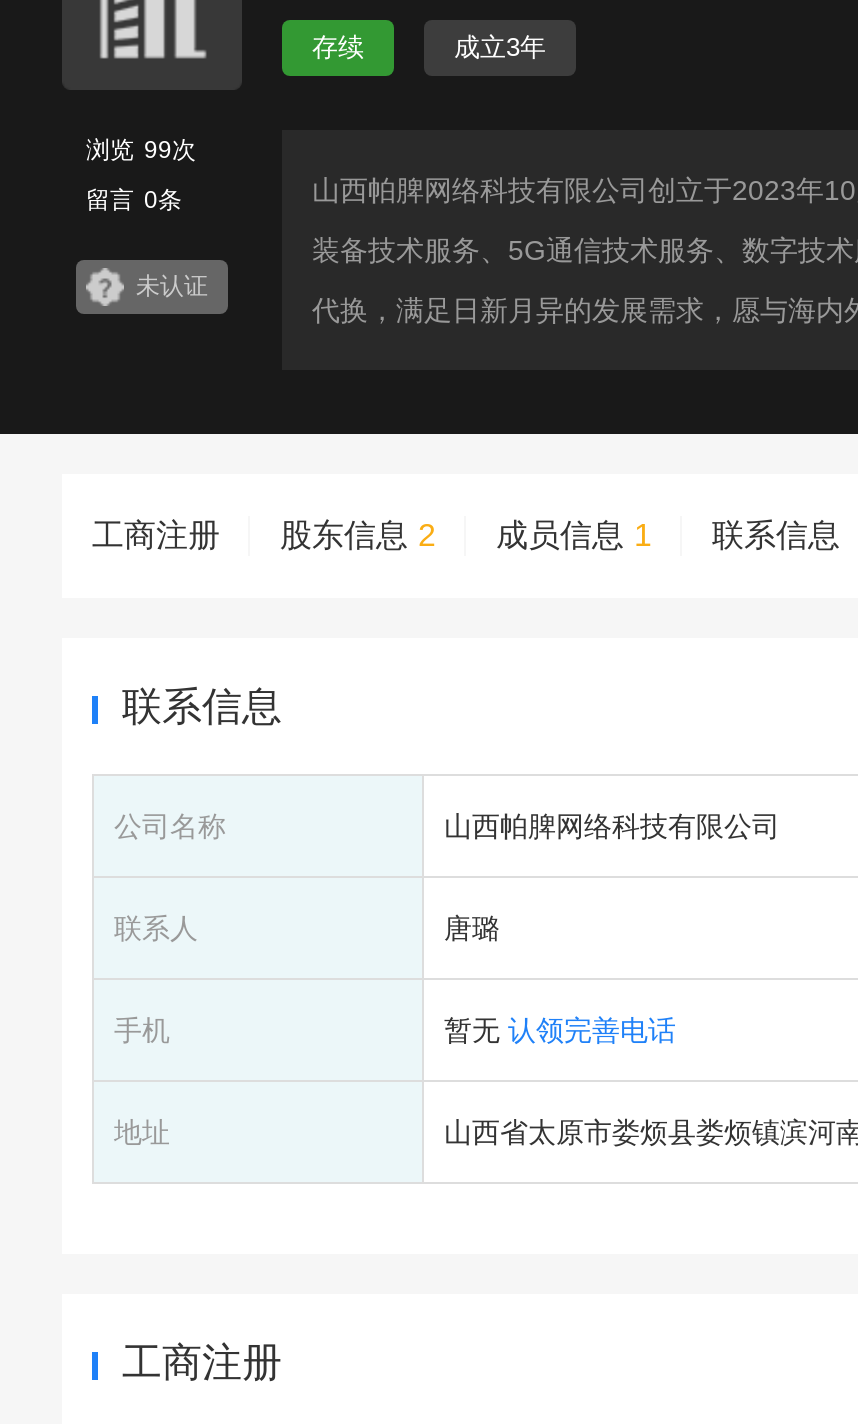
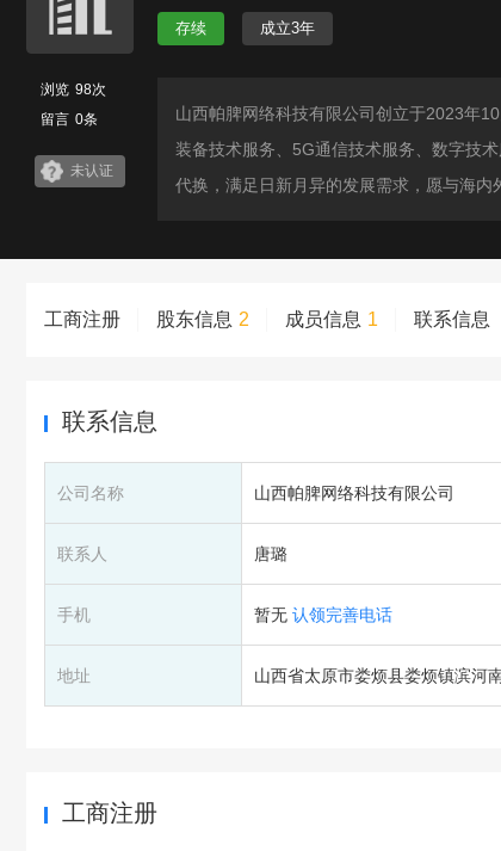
- 浏览 99次
+ 浏览 98次
